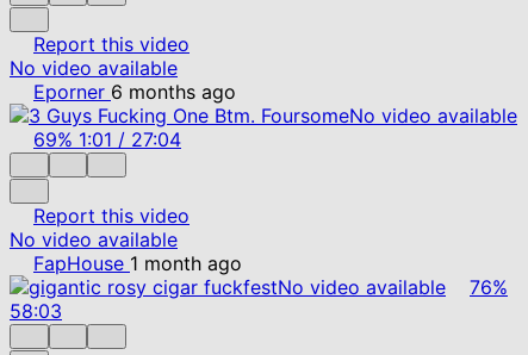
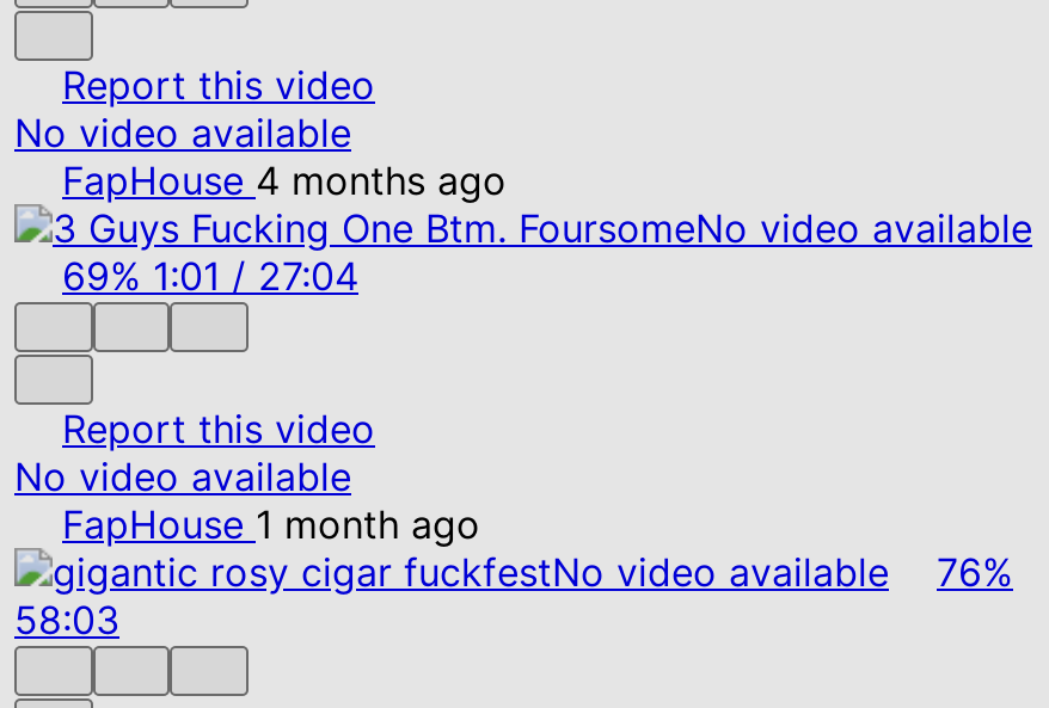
- Eporner 6 months ago
+ FapHouse 4 months ago
